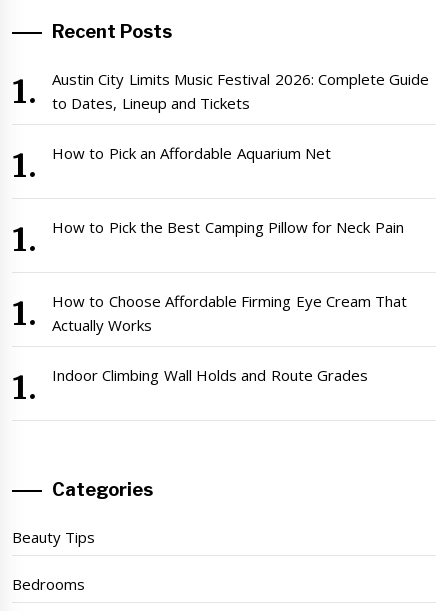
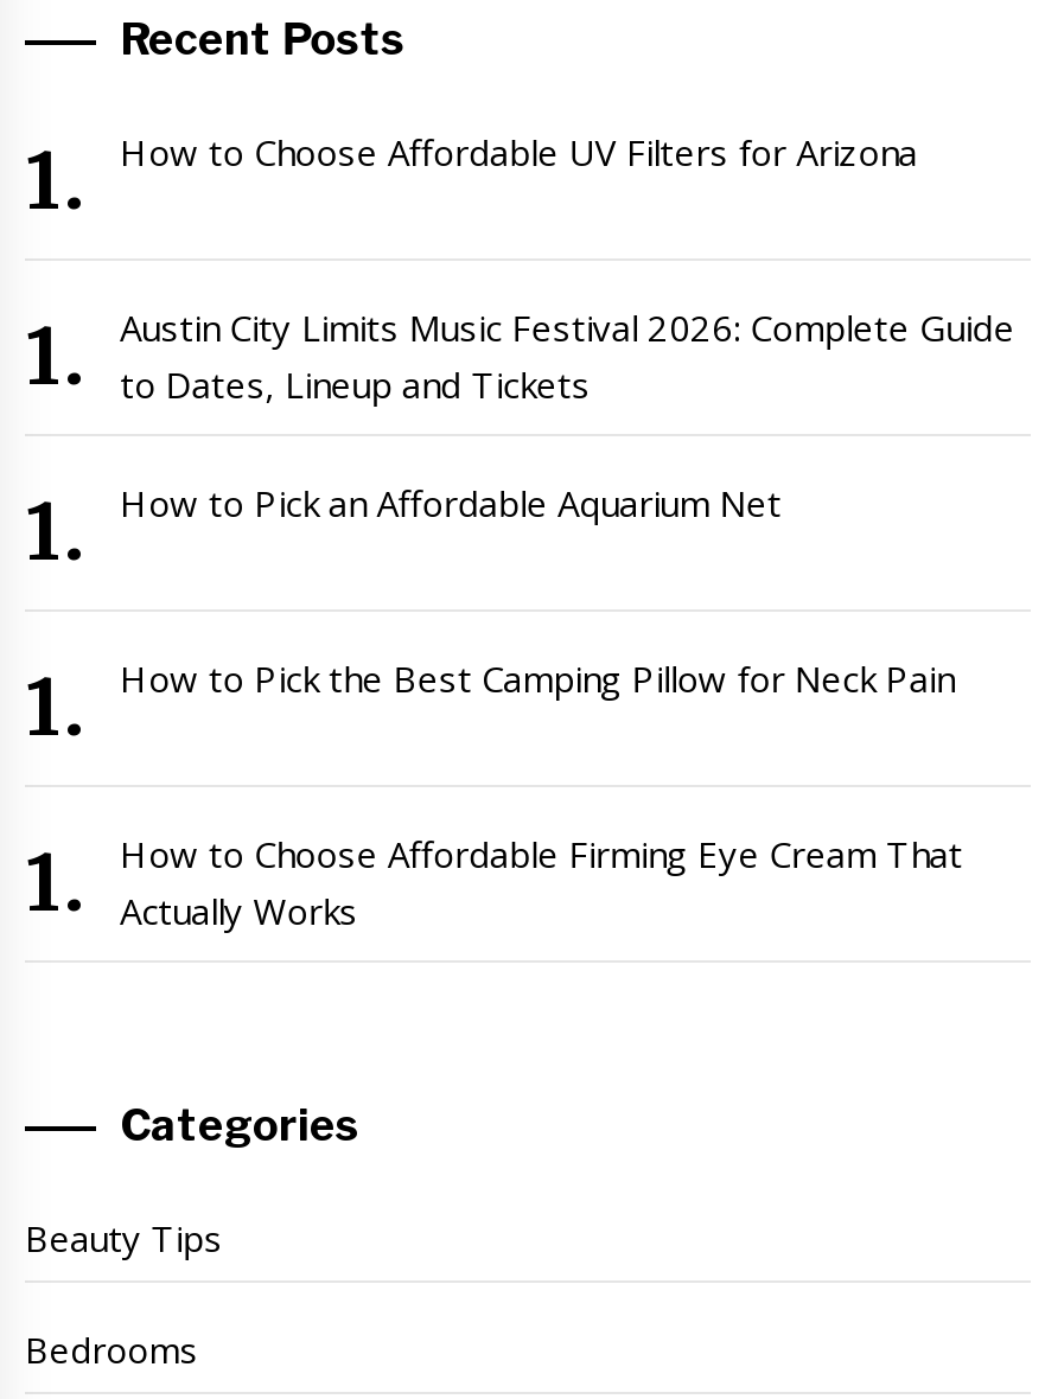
+ How to Choose Affordable UV Filters for Arizona

moved down: Austin City Limits Music Festival 2026: Complete Guide | to Dates, Lineup and Tickets | How to Pick an Affordable Aquarium Net | How to Pick the Best Camping Pillow for Neck Pain | How to Choose Affordable Firming Eye Cream That | Actually Works

- Indoor Climbing Wall Holds and Route Grades
